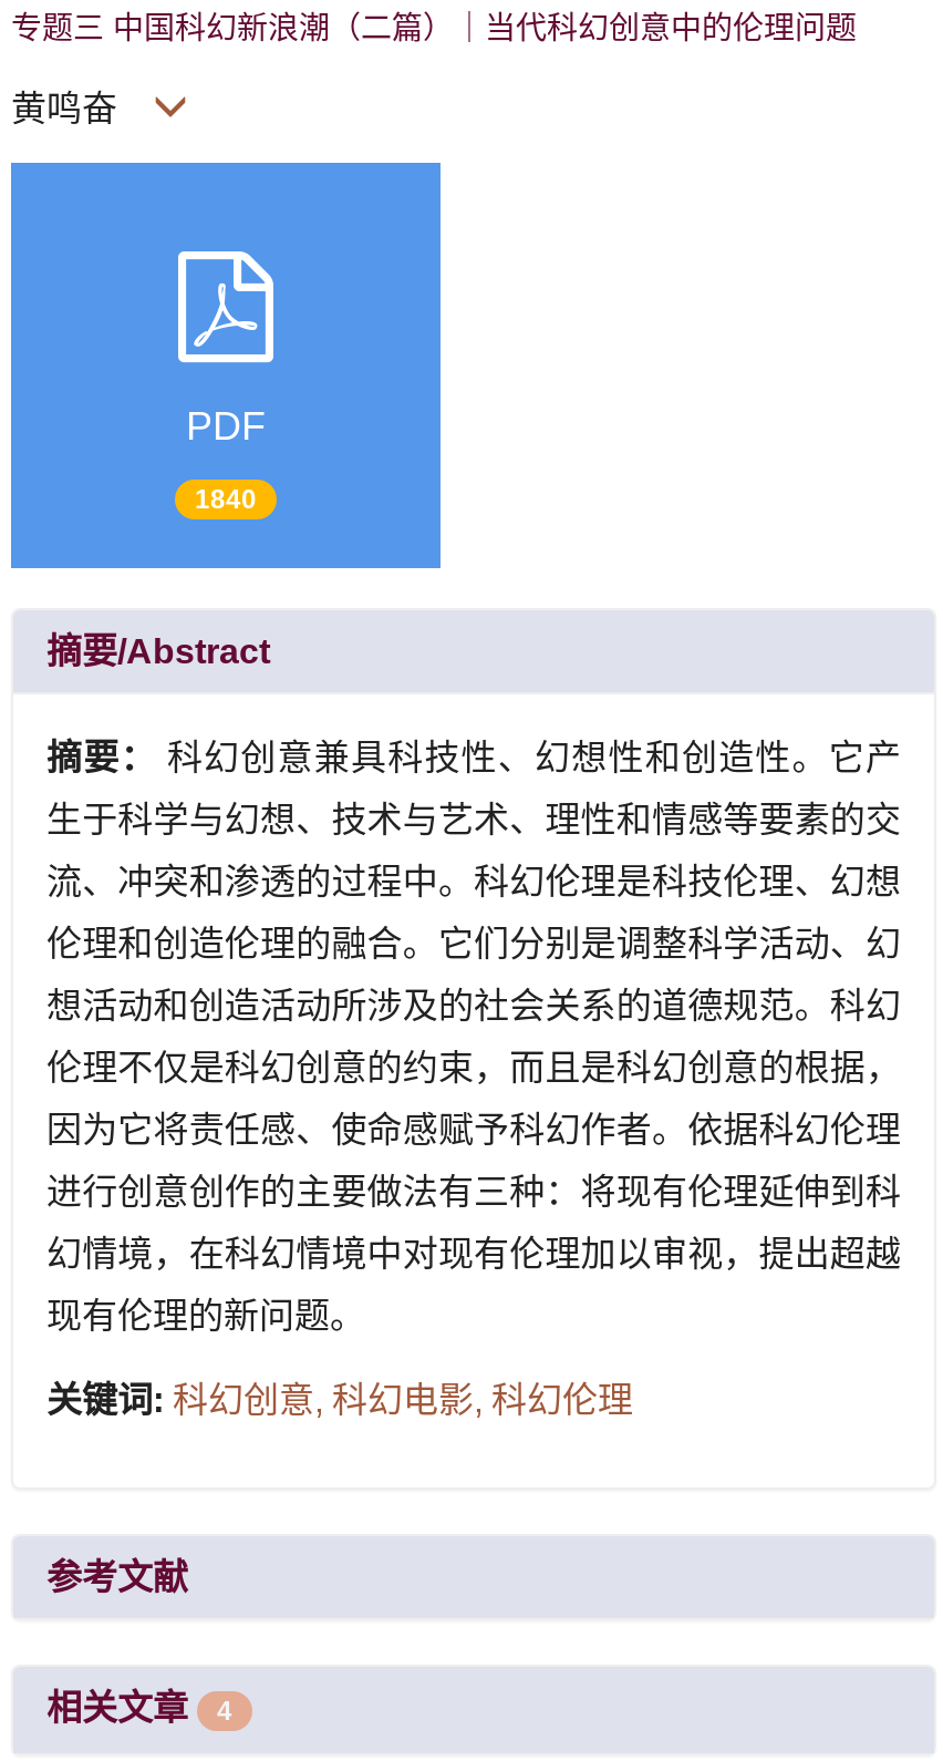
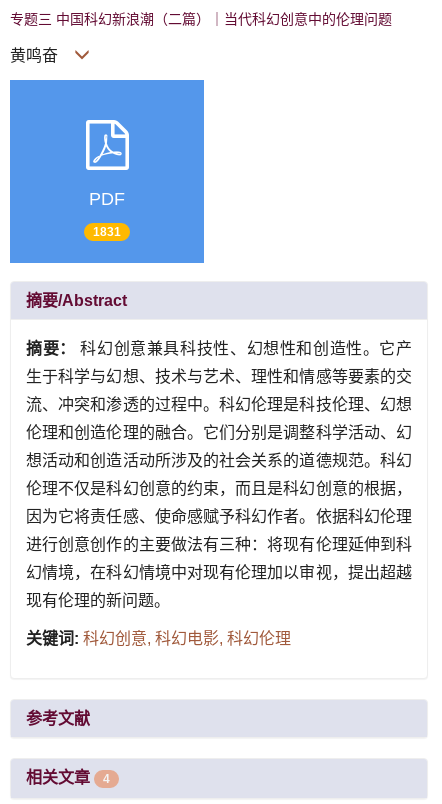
- 1840
+ 1831
